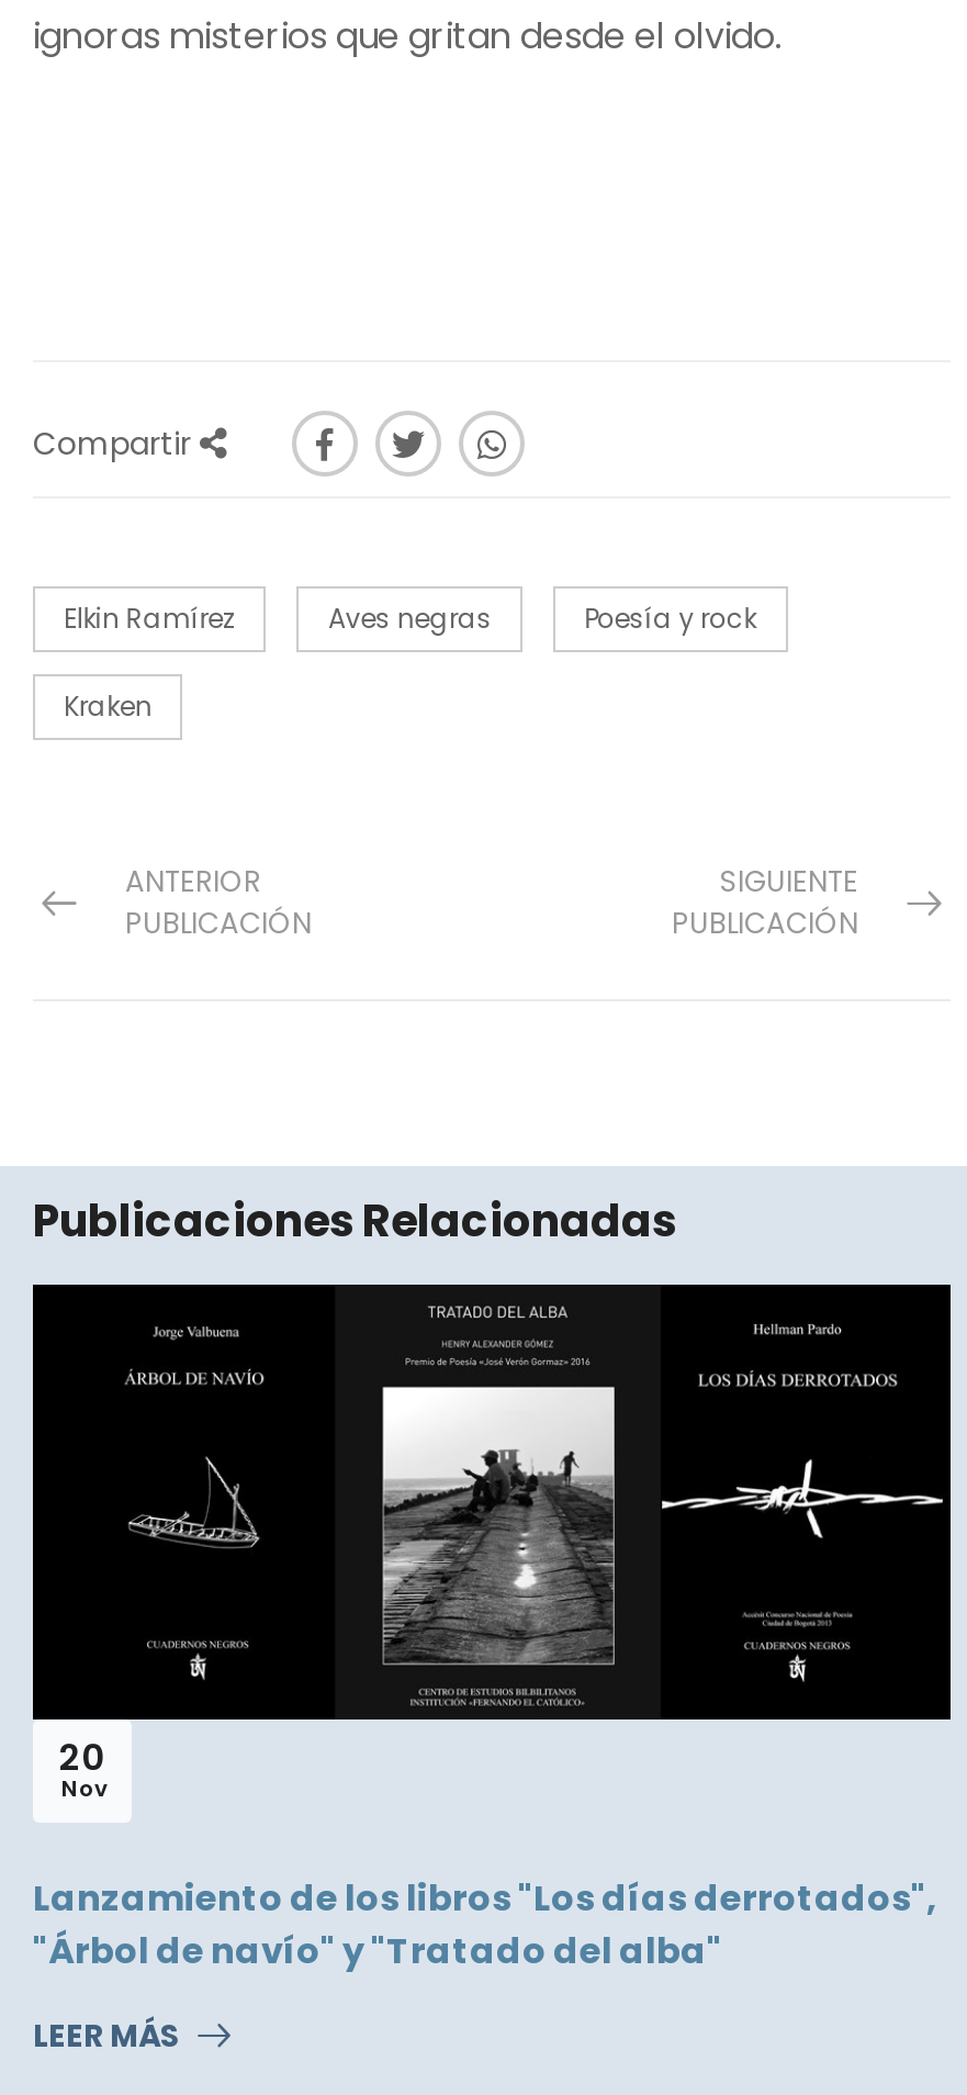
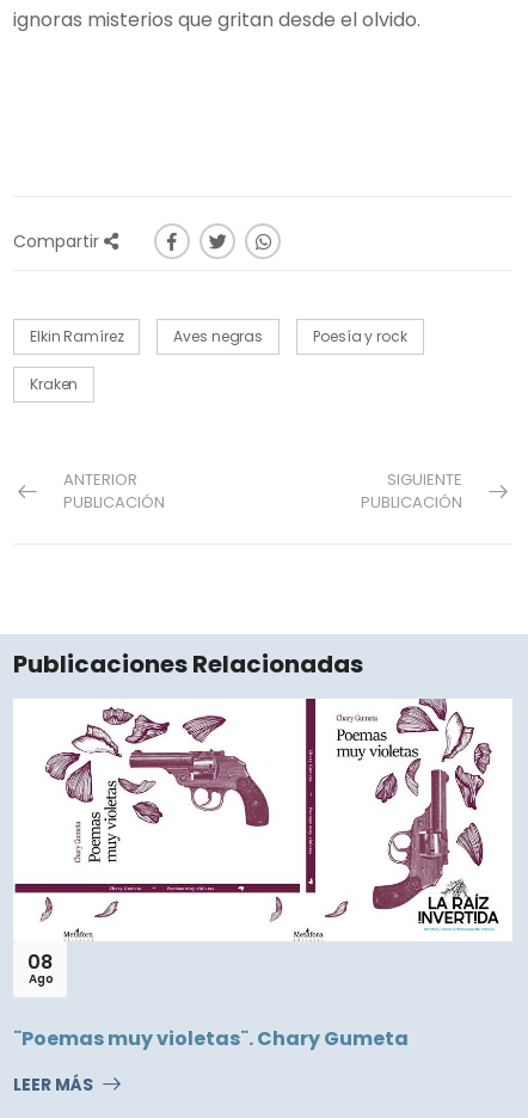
- [image]
- 20
- Nov
+ [image]
+ 08
+ Ago

- Lanzamiento de los libros "Los días derrotados",
- "Árbol de navío" y "Tratado del alba"
+ ¨Poemas muy violetas¨. Chary Gumeta
